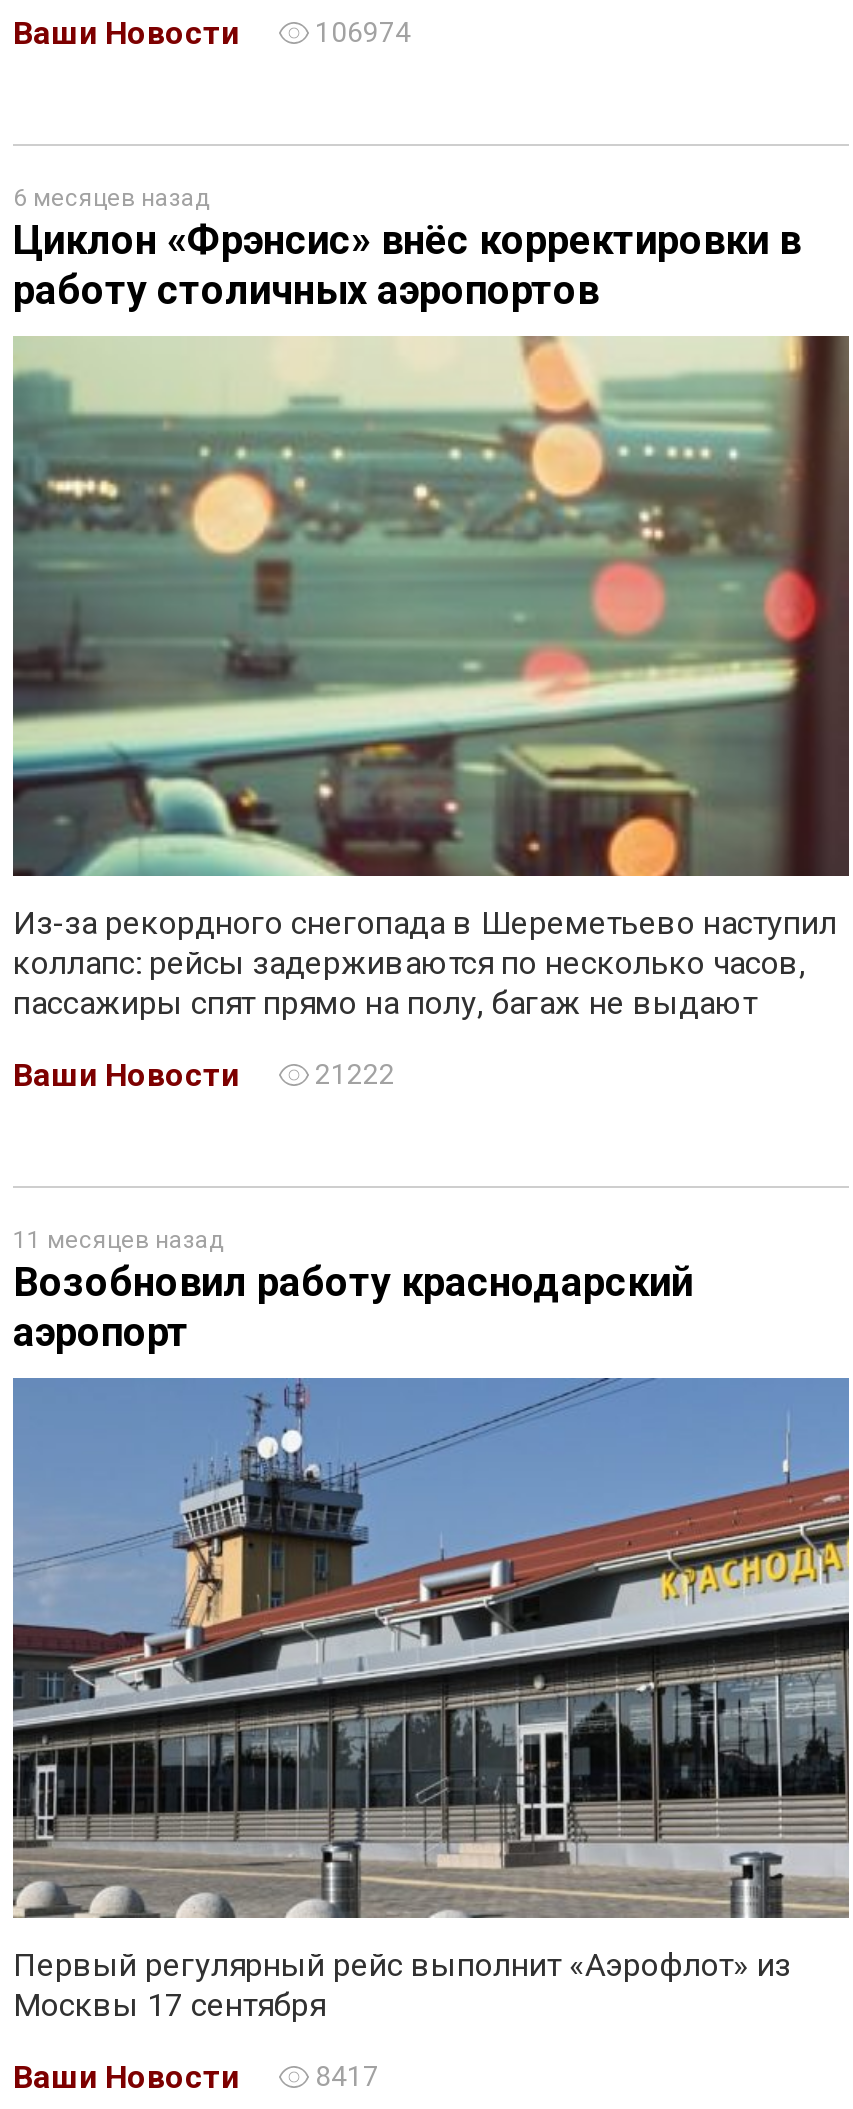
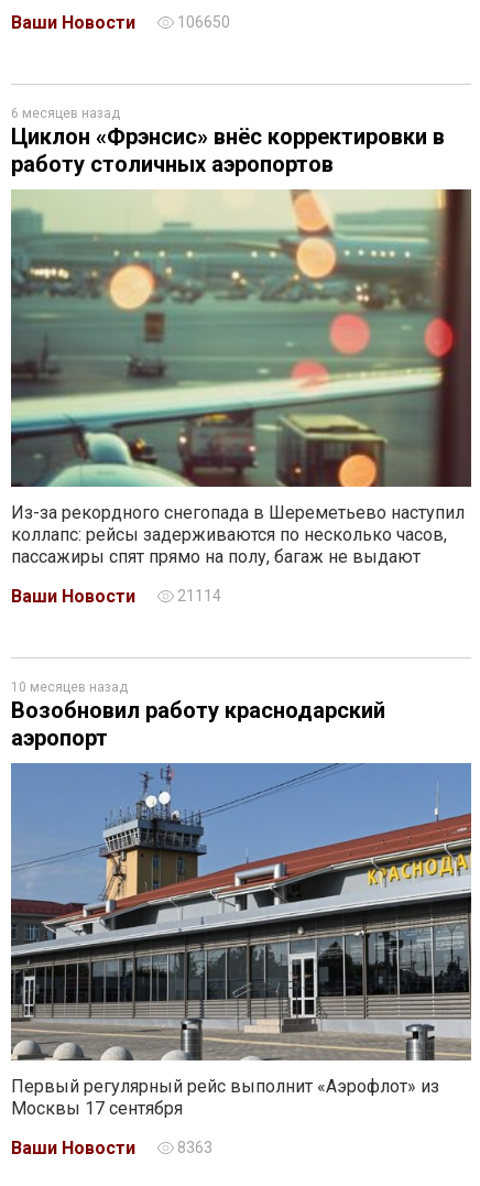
- 106974
+ 106650

- 21222
+ 21114

- 11 месяцев назад
+ 10 месяцев назад

- 8417
+ 8363
